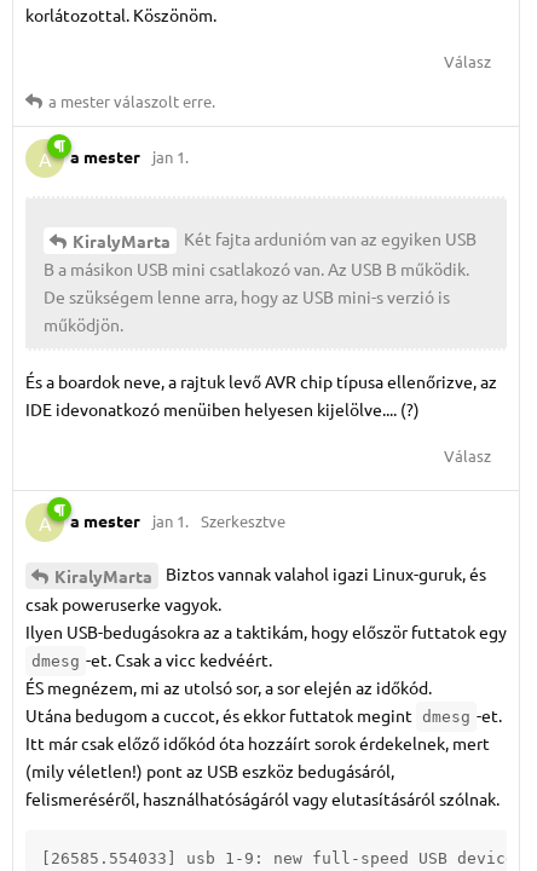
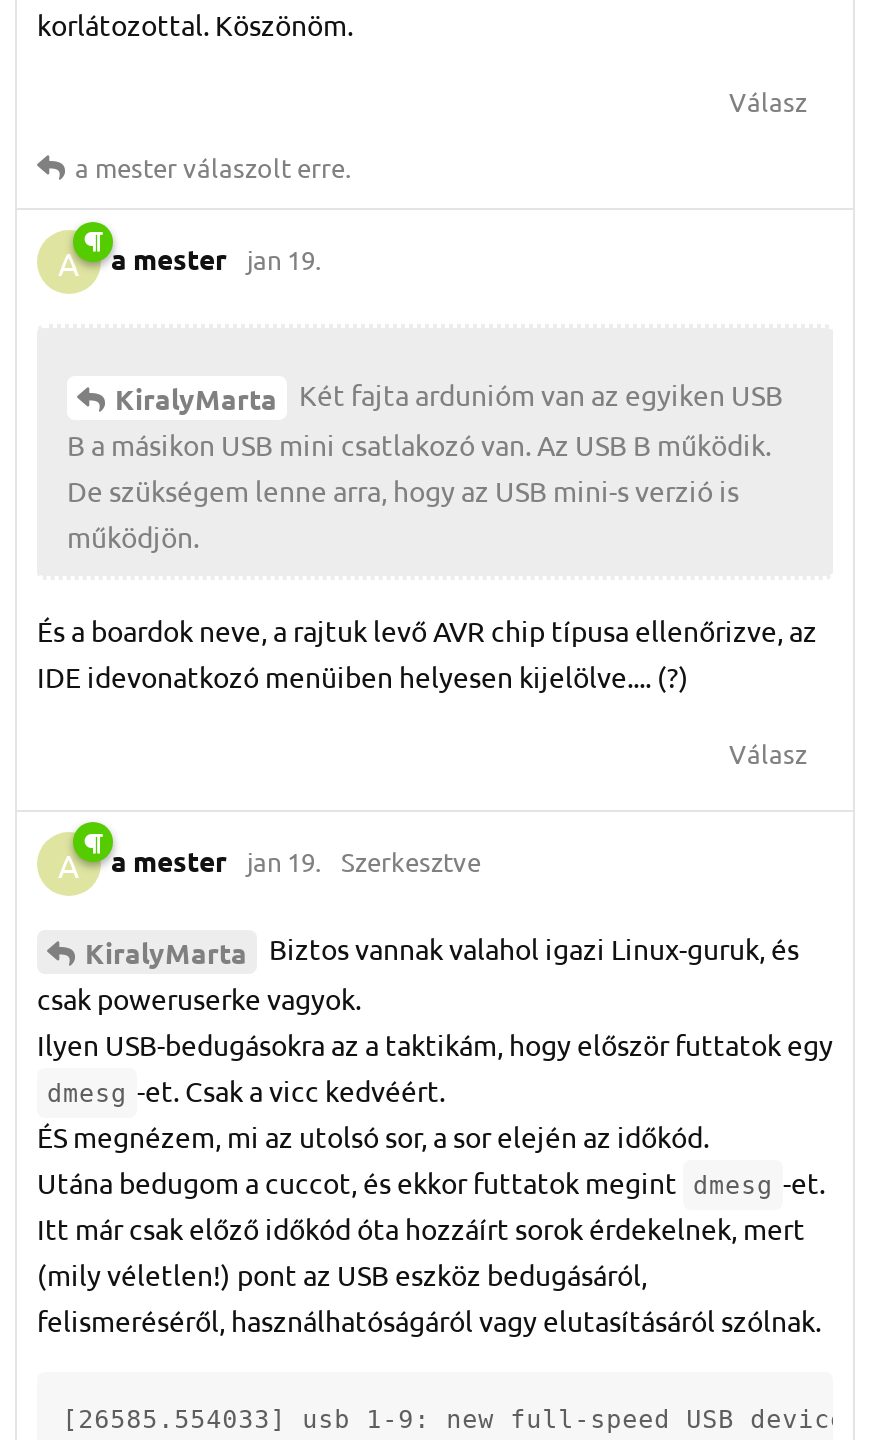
- a mester jan 1.
+ a mester jan 19.

- a mester jan 1. Szerkesztve
+ a mester jan 19. Szerkesztve
